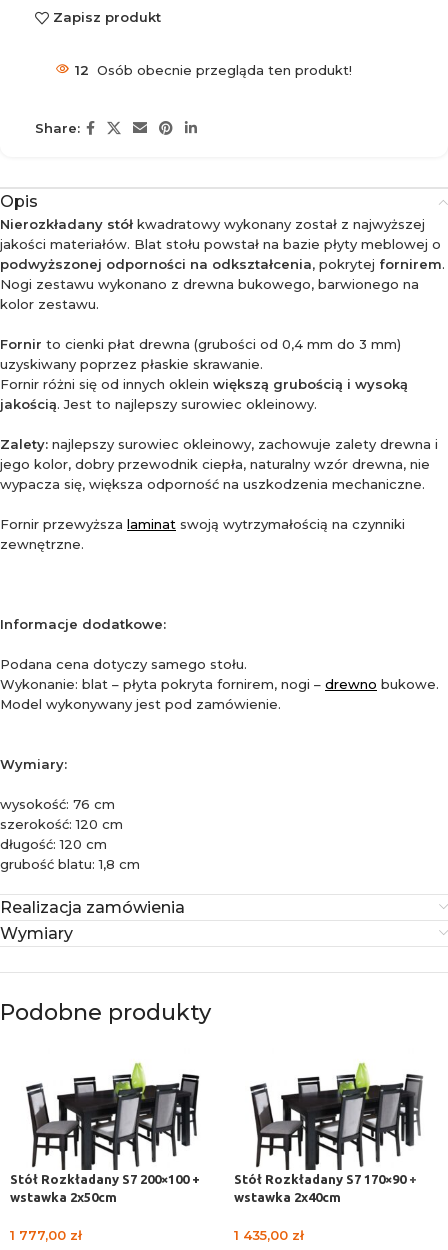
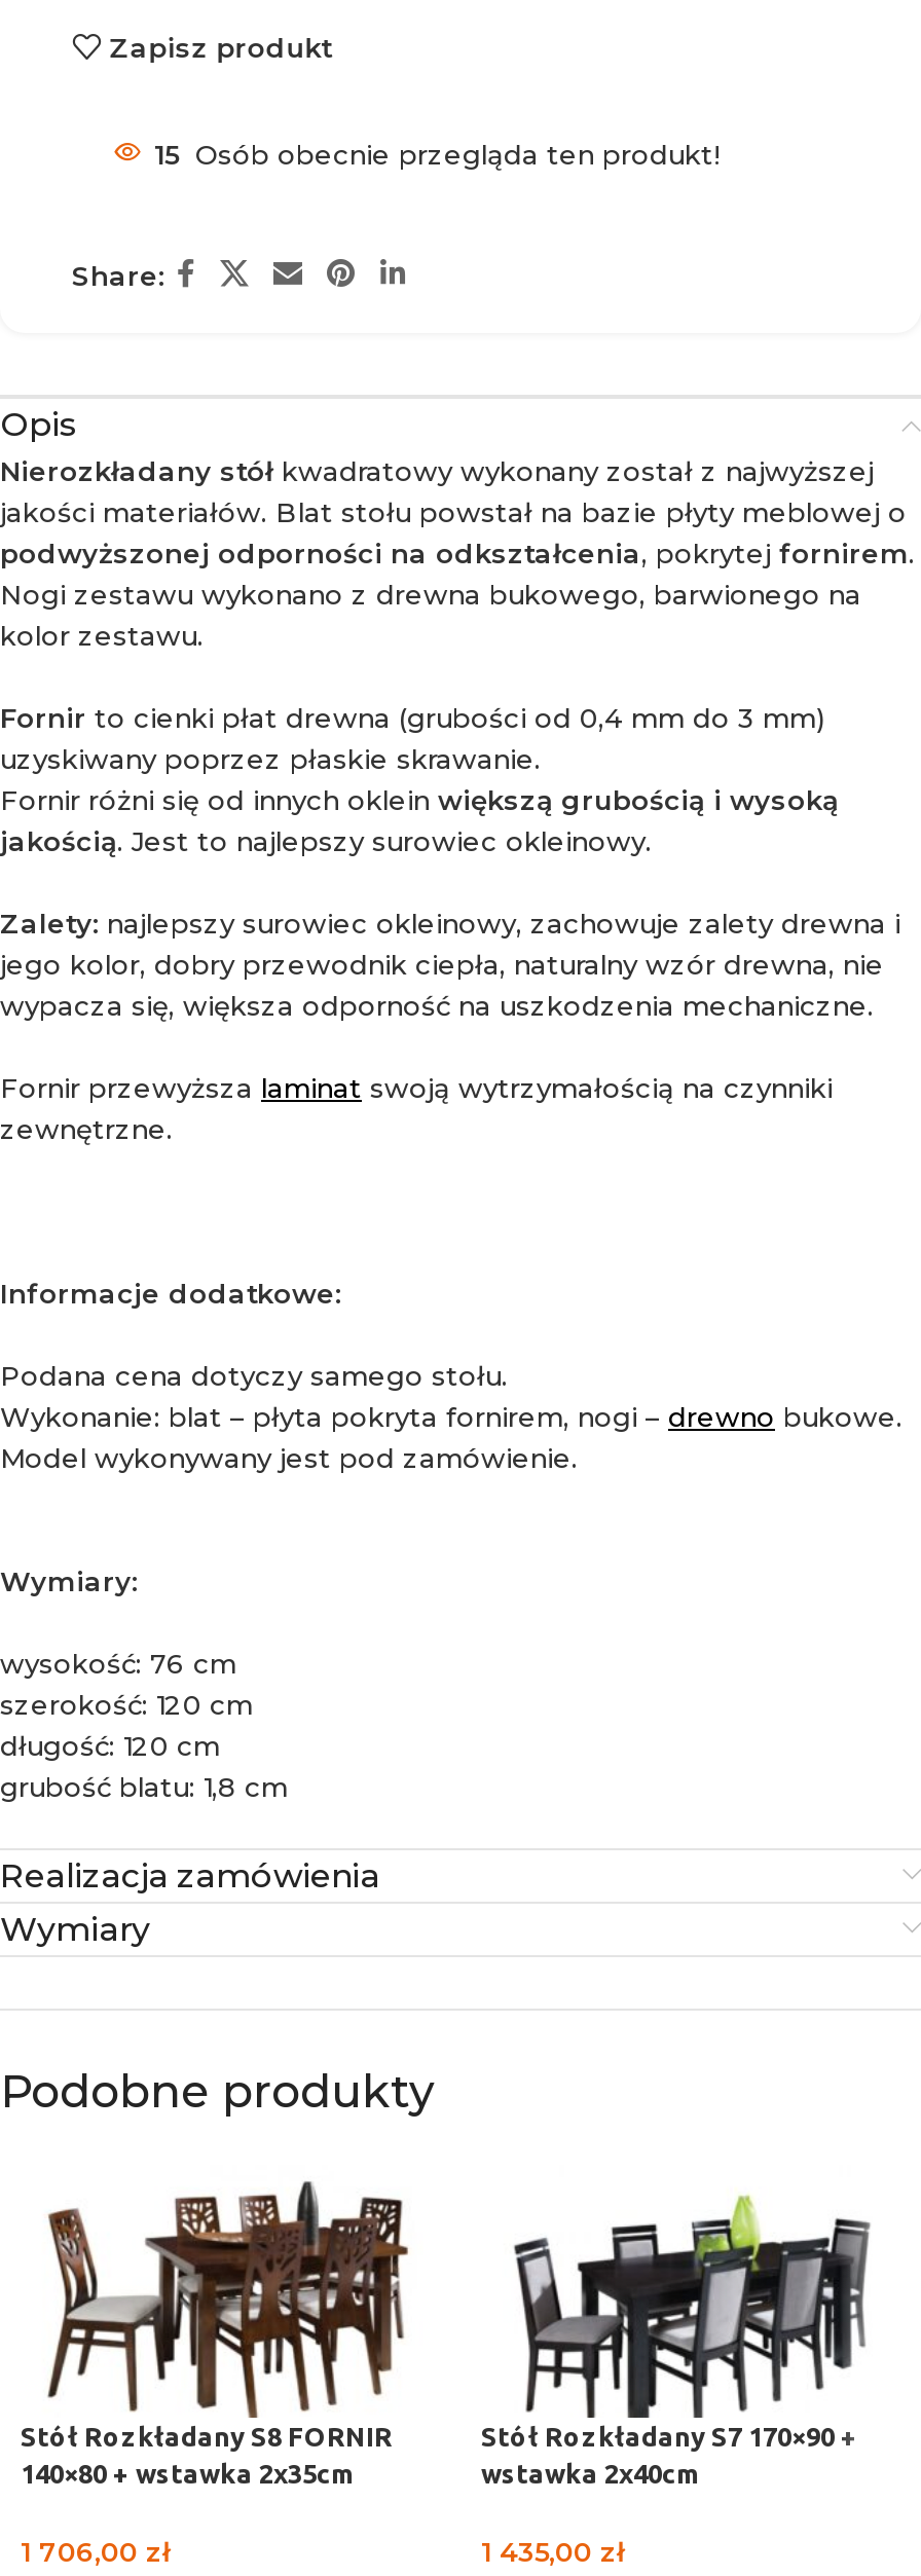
- 12 Osób obecnie przegląda ten produkt!
+ 15 Osób obecnie przegląda ten produkt!

- [image]
- Stół Rozkładany S7 200×100 +
- wstawka 2x50cm
+ [image]
+ Stół Rozkładany S8 FORNIR
+ 140×80 + wstawka 2x35cm

- 1 777,00 zł
+ 1 706,00 zł
